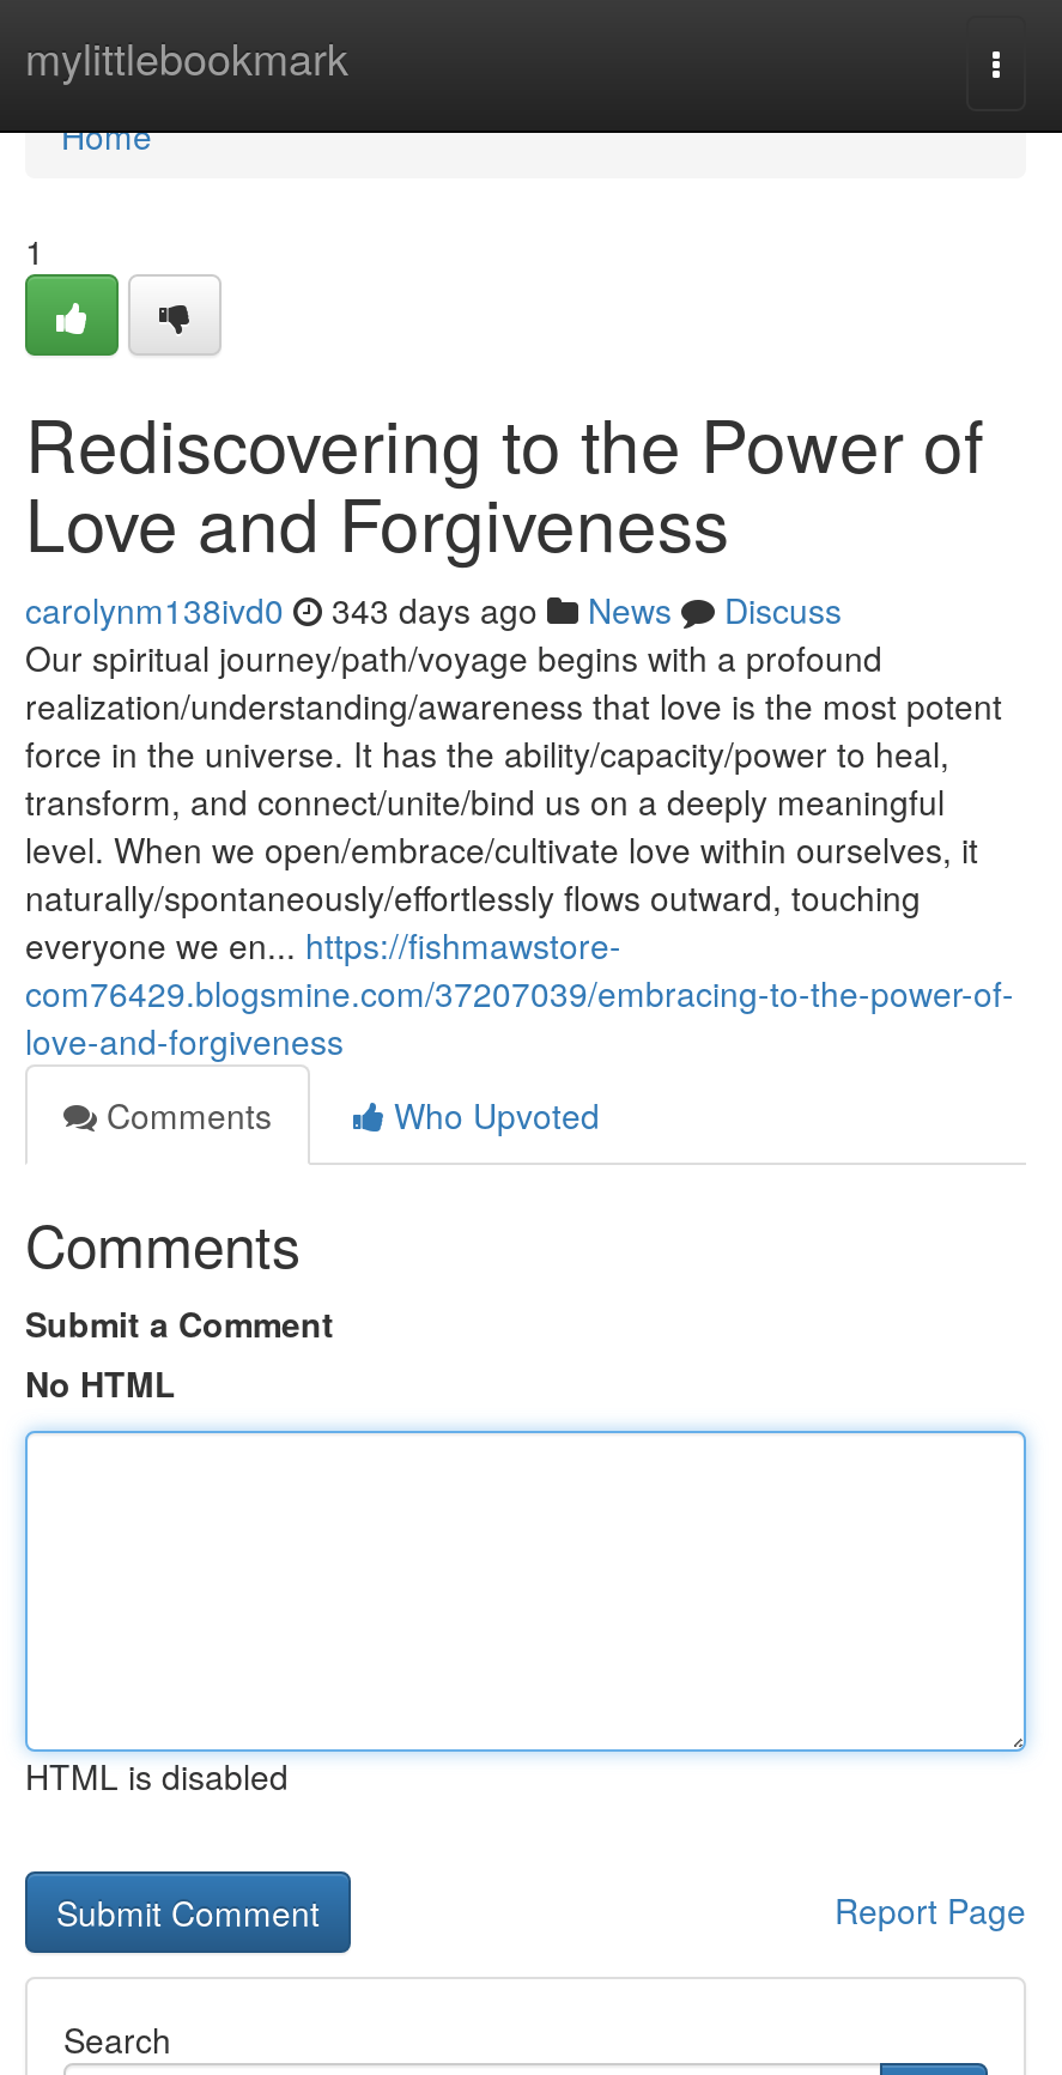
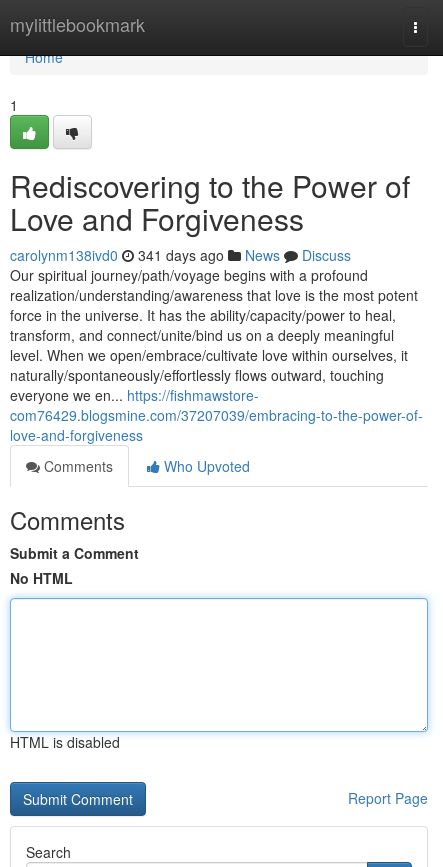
- carolynm138ivd0 343 days ago News Discuss
+ carolynm138ivd0 341 days ago News Discuss
